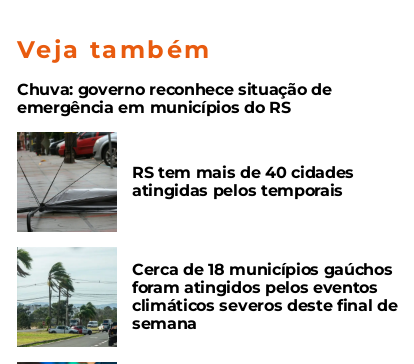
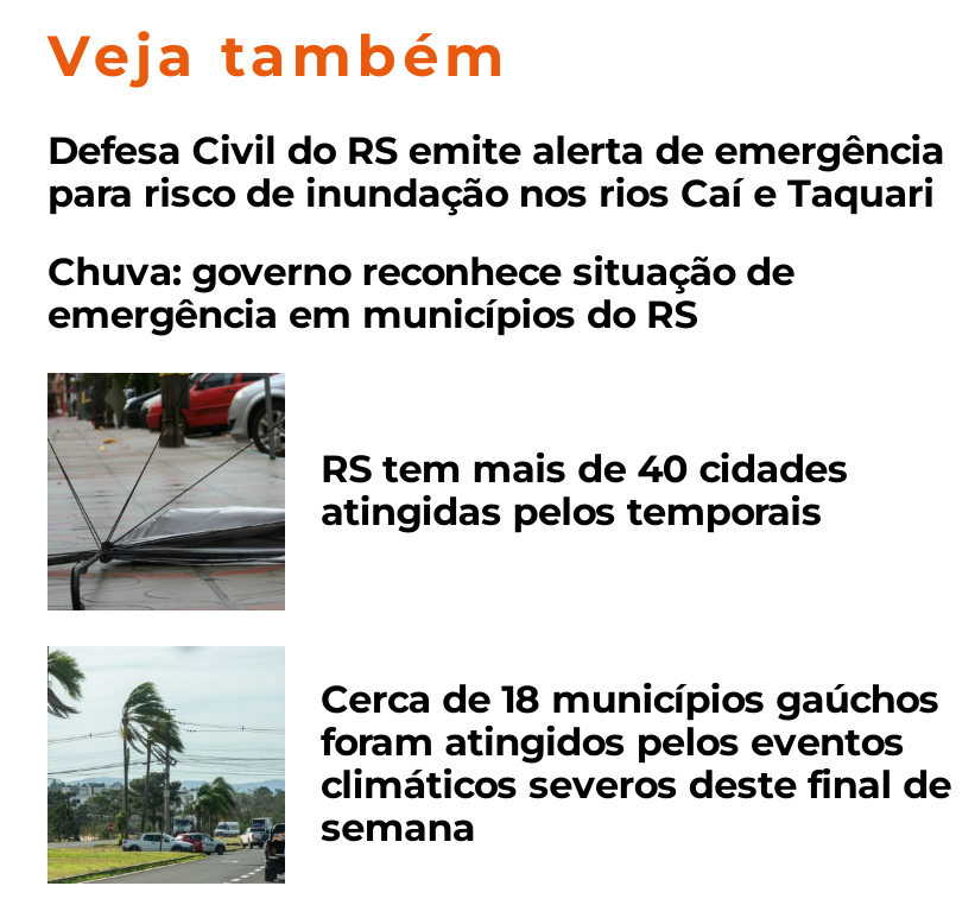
+ Defesa Civil do RS emite alerta de emergência
+ para risco de inundação nos rios Caí e Taquari
